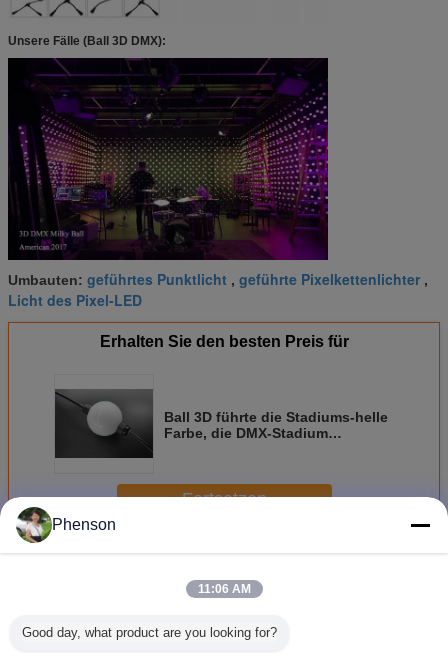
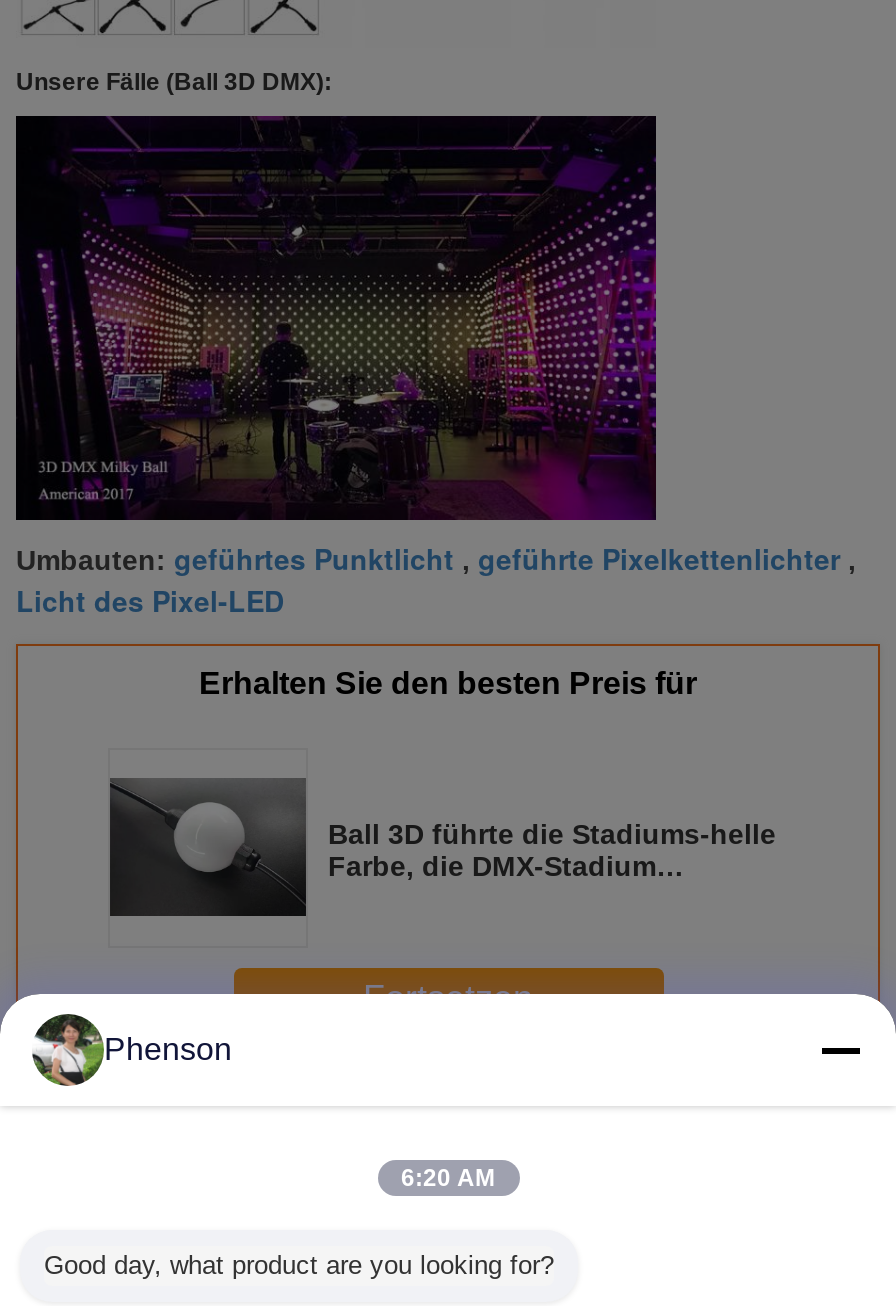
- 11:06 AM
+ 6:20 AM
